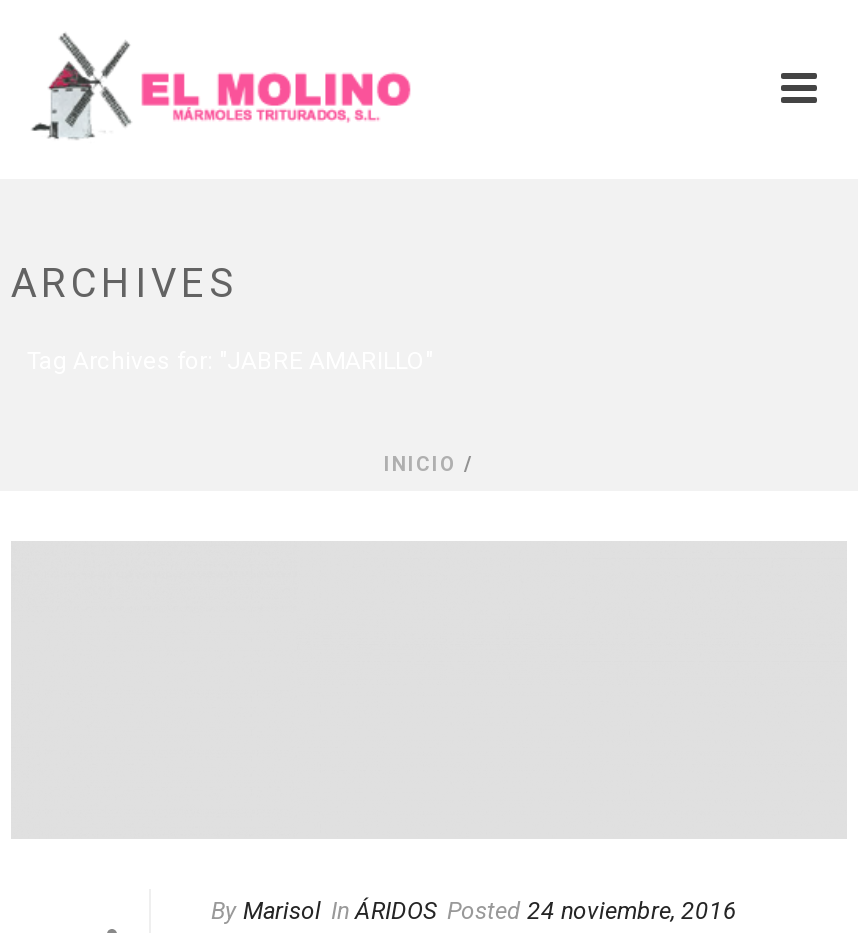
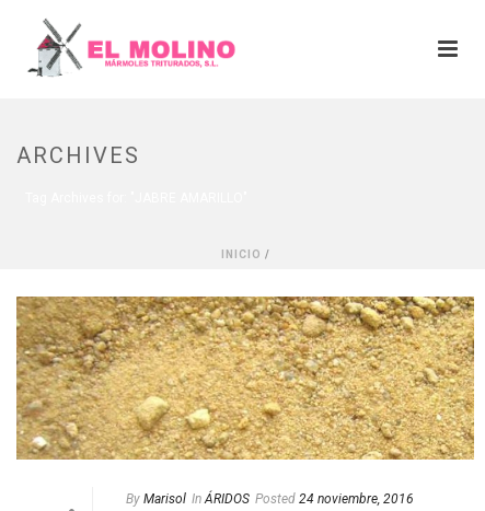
+ [image]
